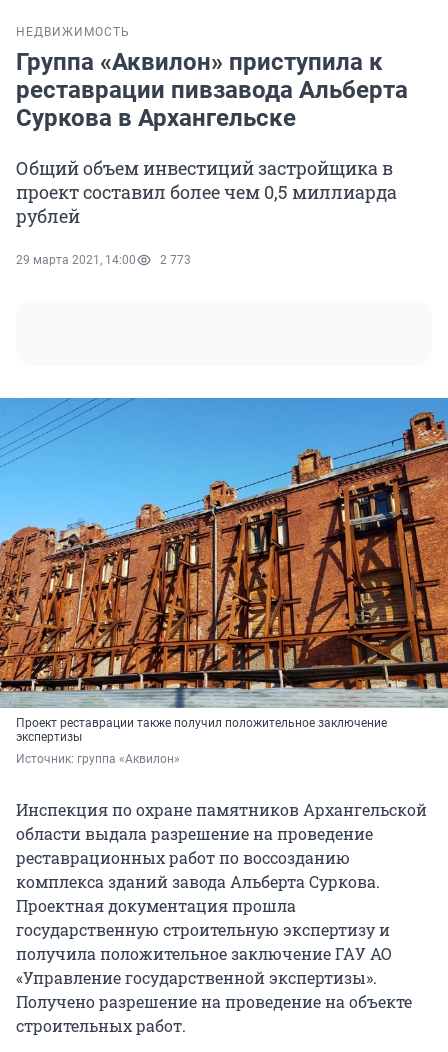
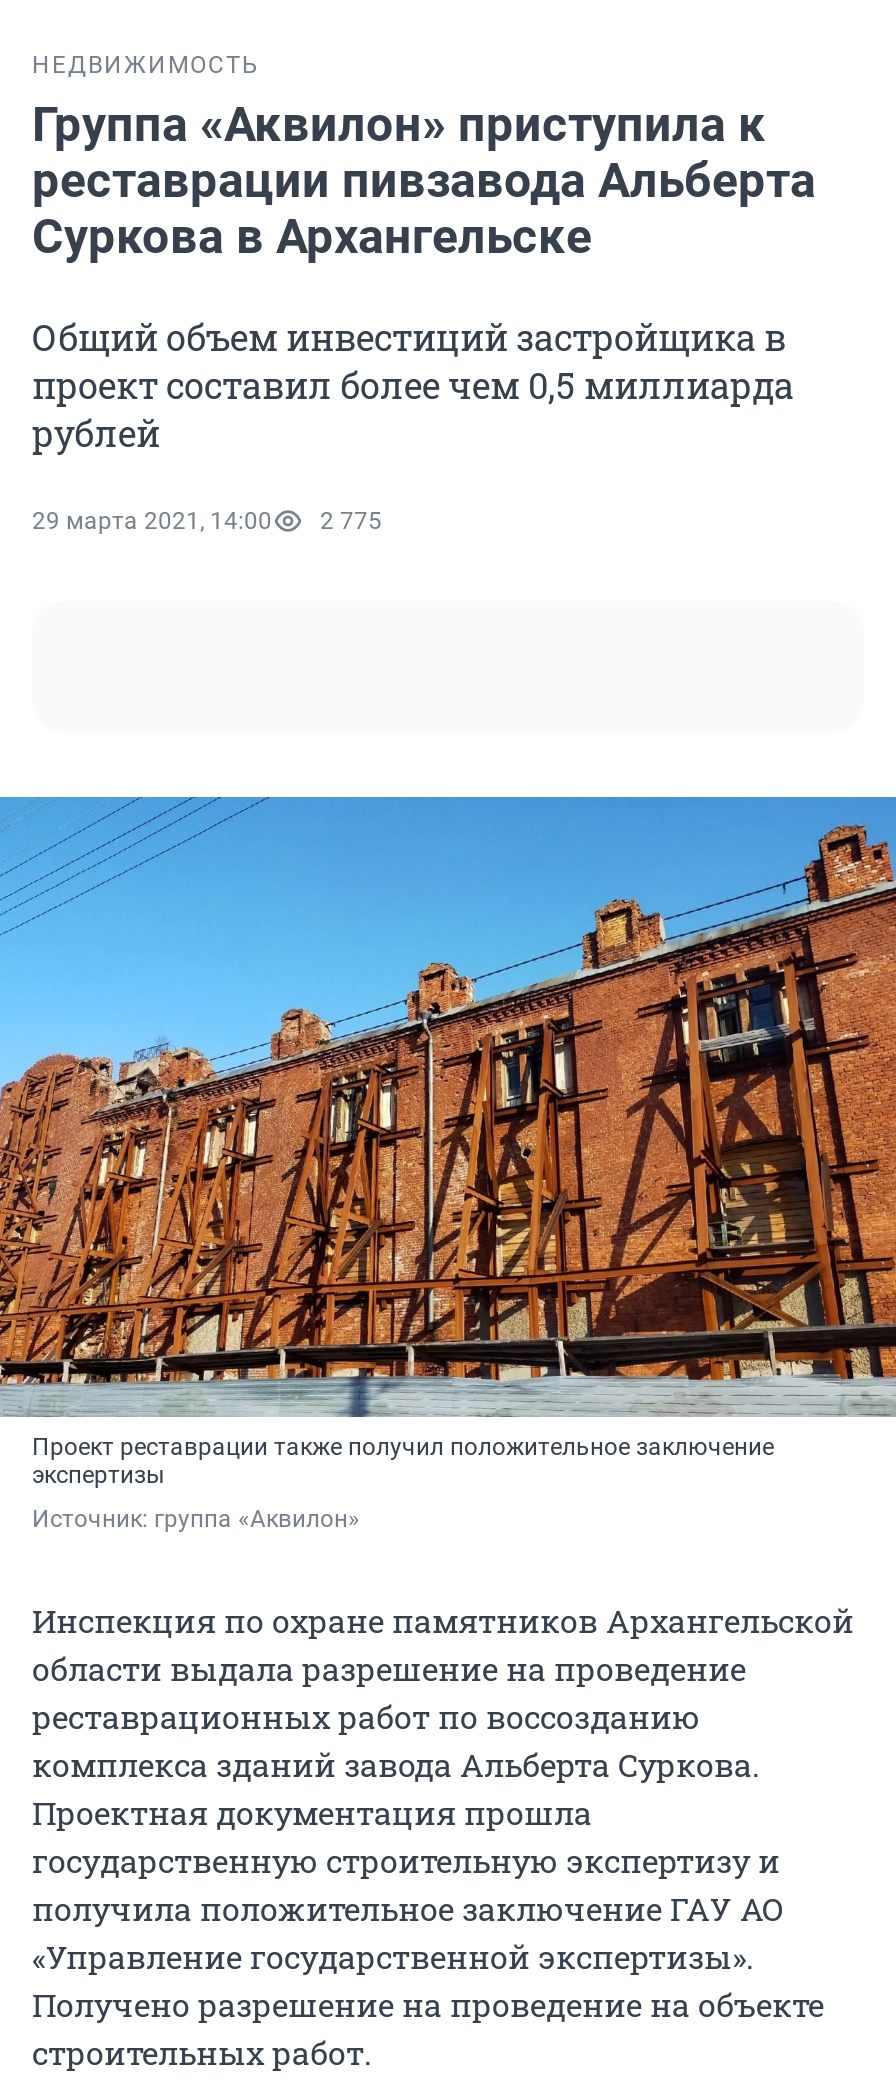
- 29 марта 2021, 14:00 2 773
+ 29 марта 2021, 14:00 2 775
